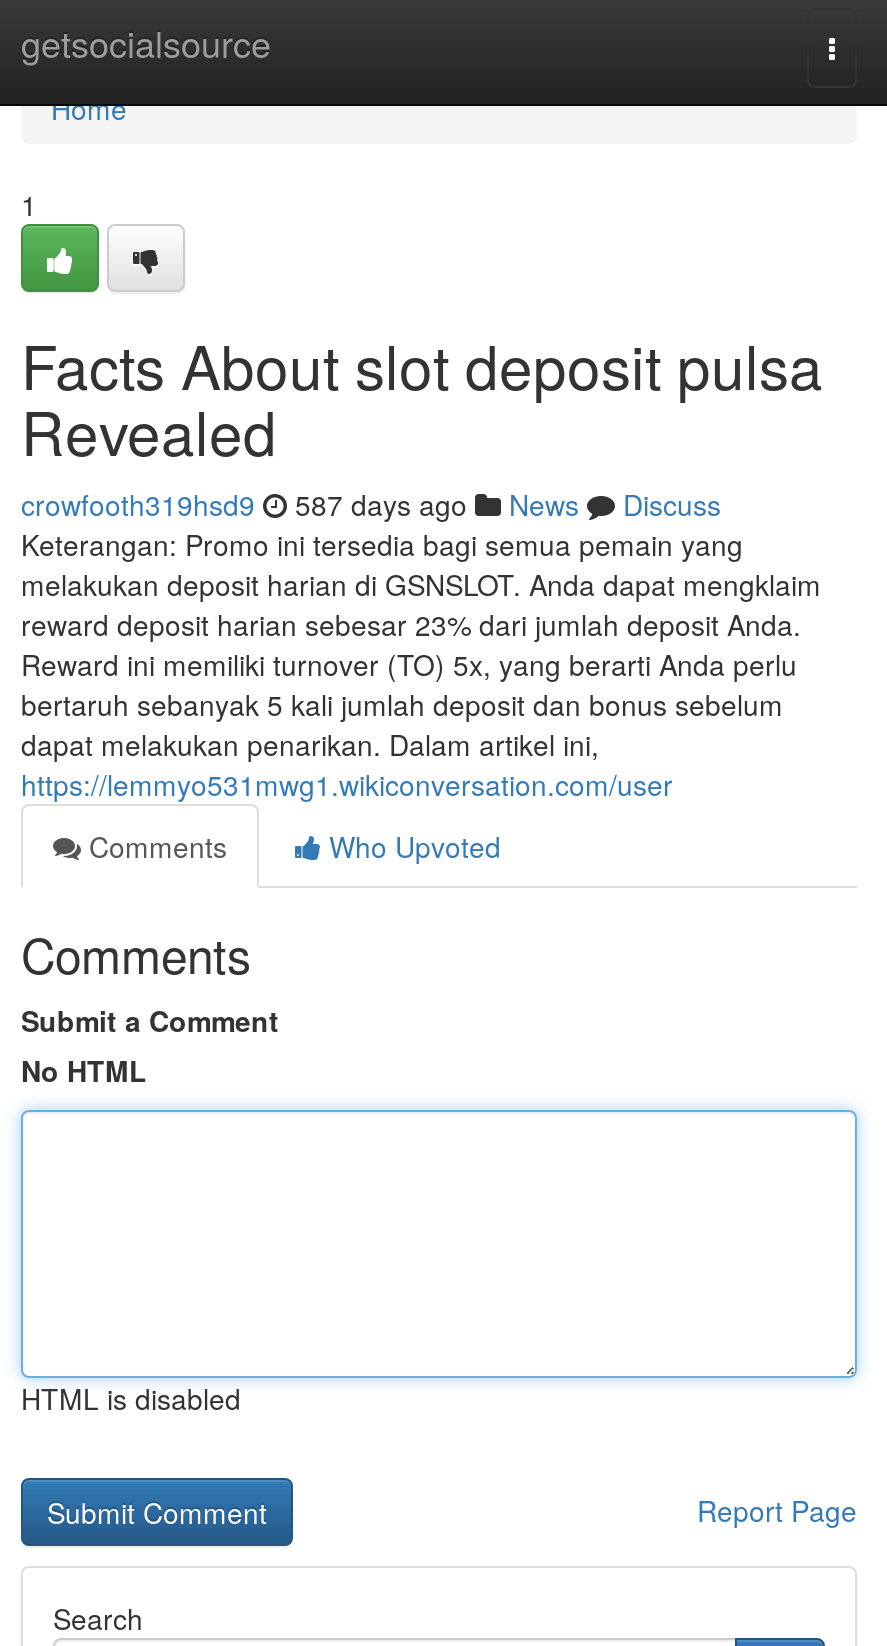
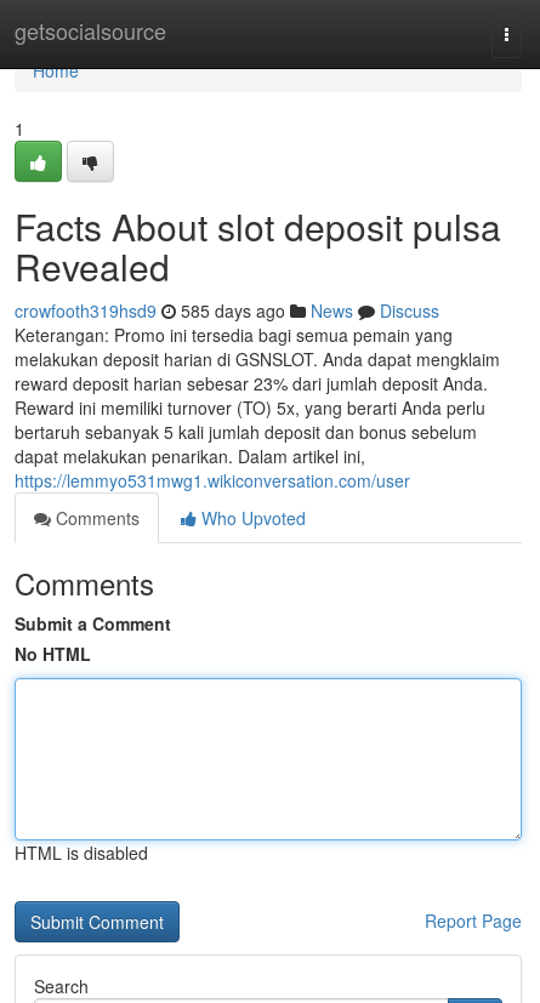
- crowfooth319hsd9 587 days ago News Discuss
+ crowfooth319hsd9 585 days ago News Discuss
